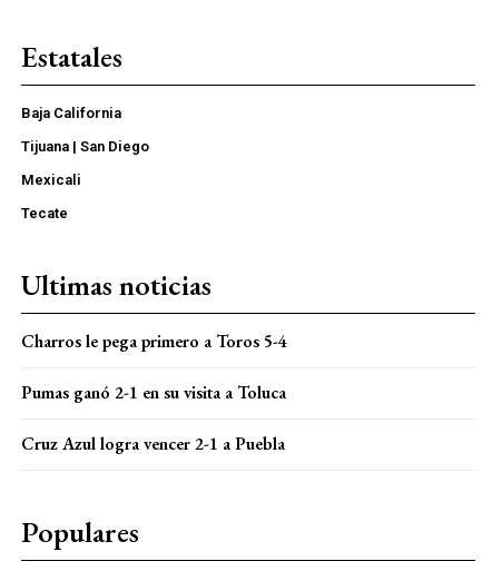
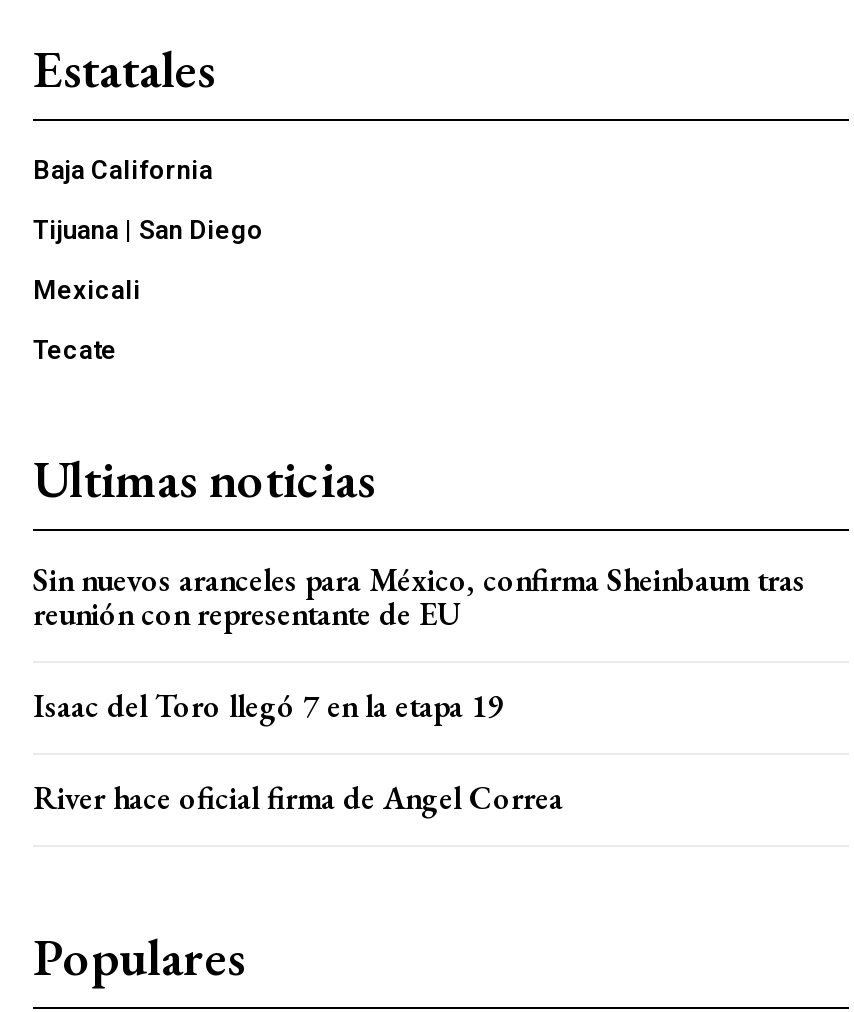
- Charros le pega primero a Toros 5-4
+ Sin nuevos aranceles para México, confirma Sheinbaum tras
+ reunión con representante de EU

- Pumas ganó 2-1 en su visita a Toluca
+ Isaac del Toro llegó 7 en la etapa 19

- Cruz Azul logra vencer 2-1 a Puebla
+ River hace oficial firma de Angel Correa
